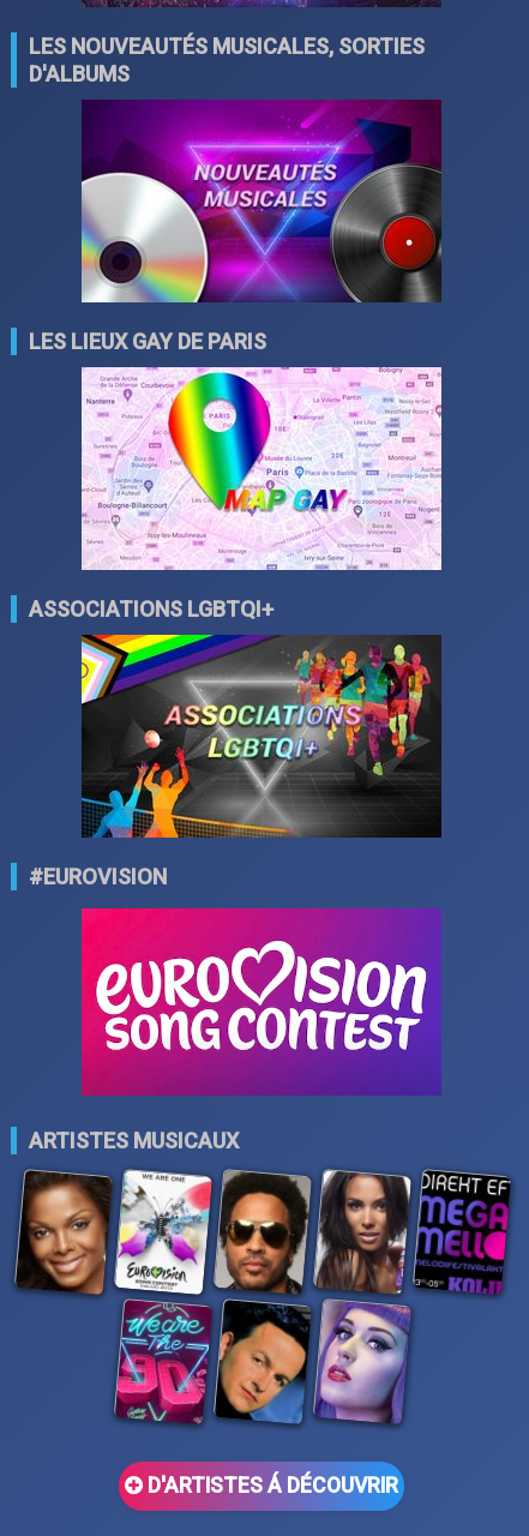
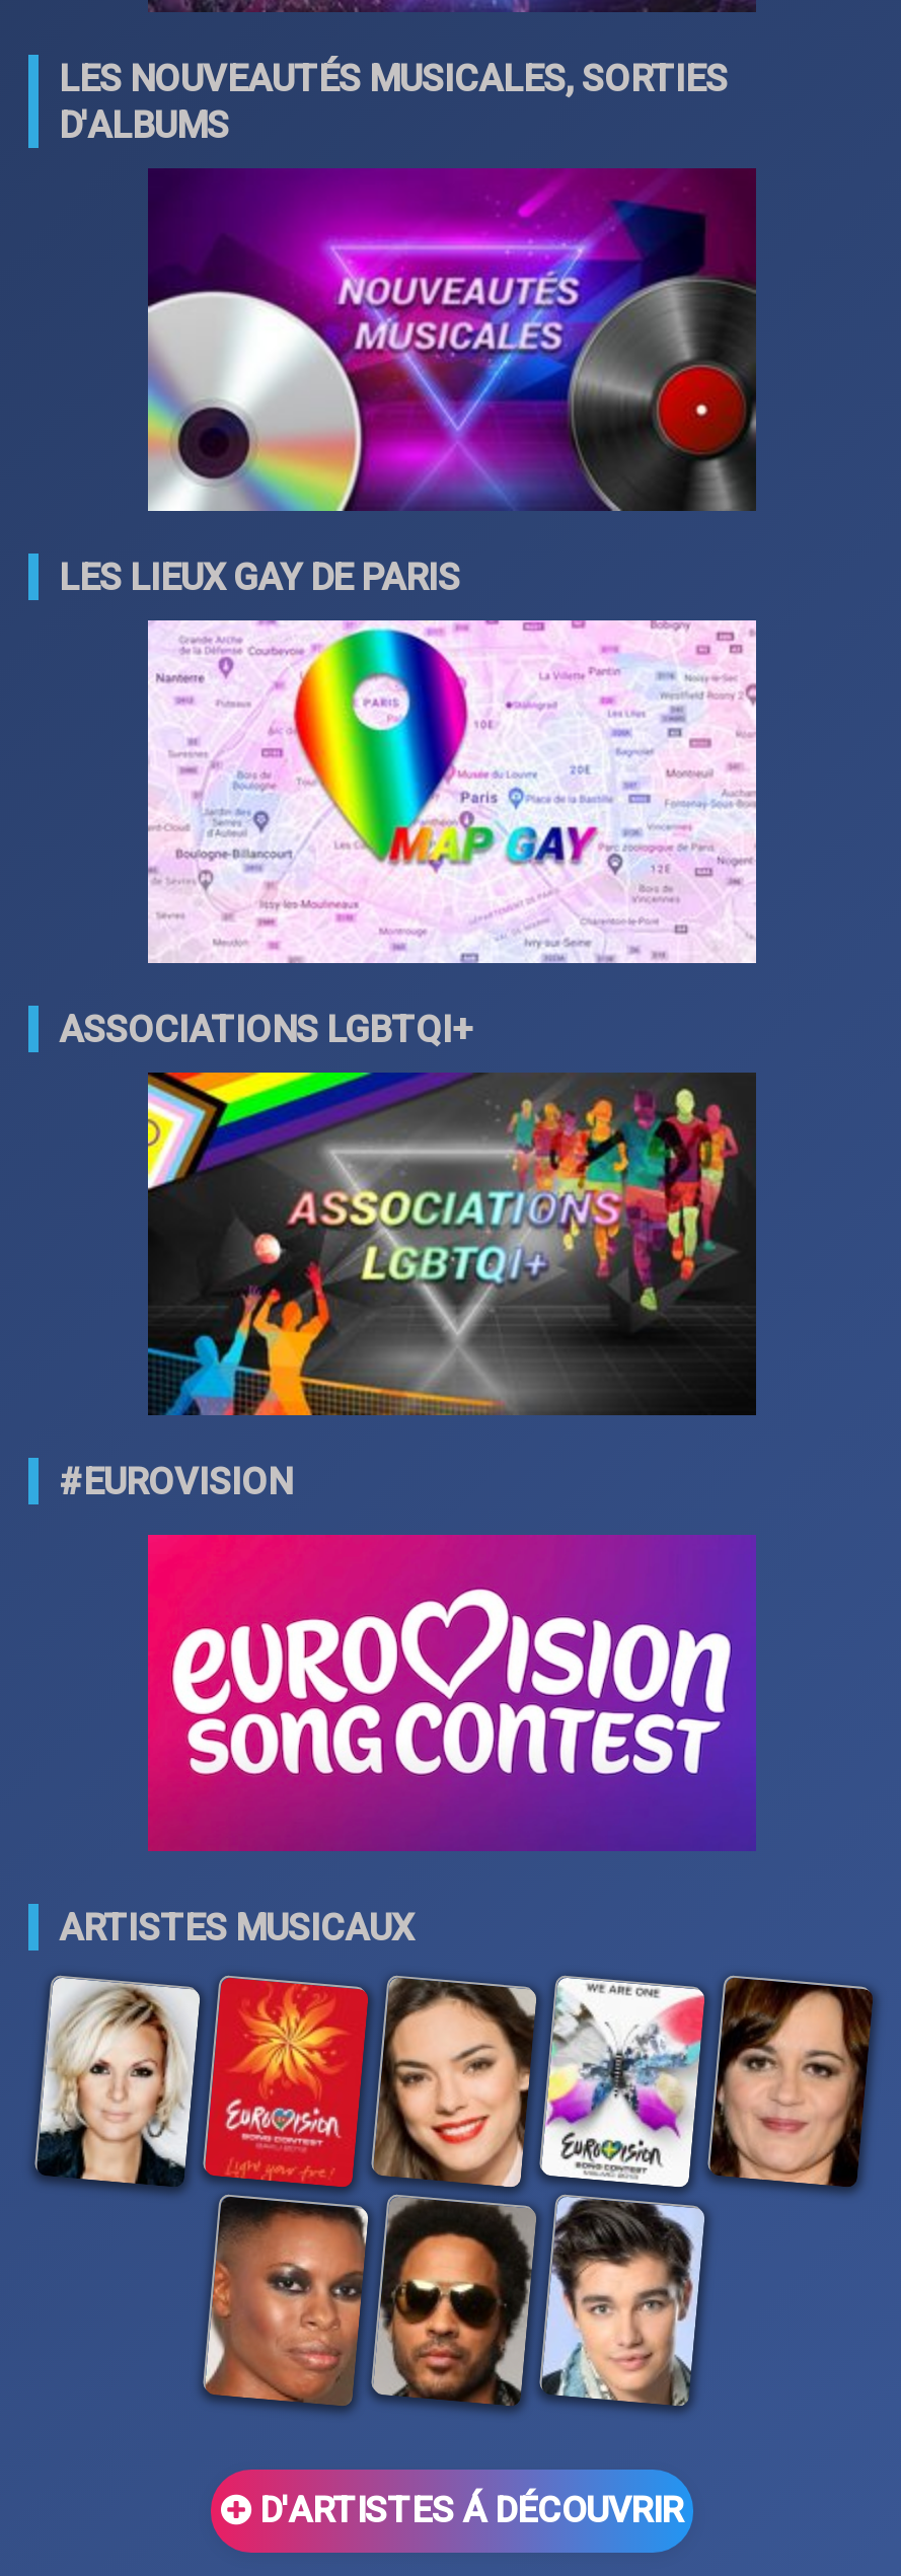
- [image]
+ [image]
